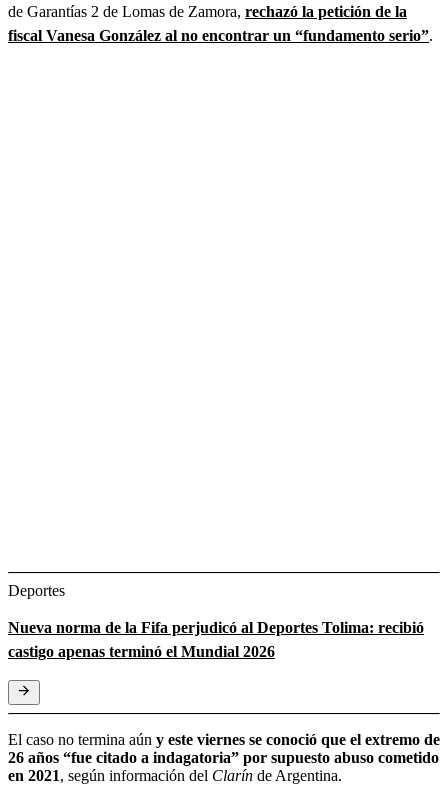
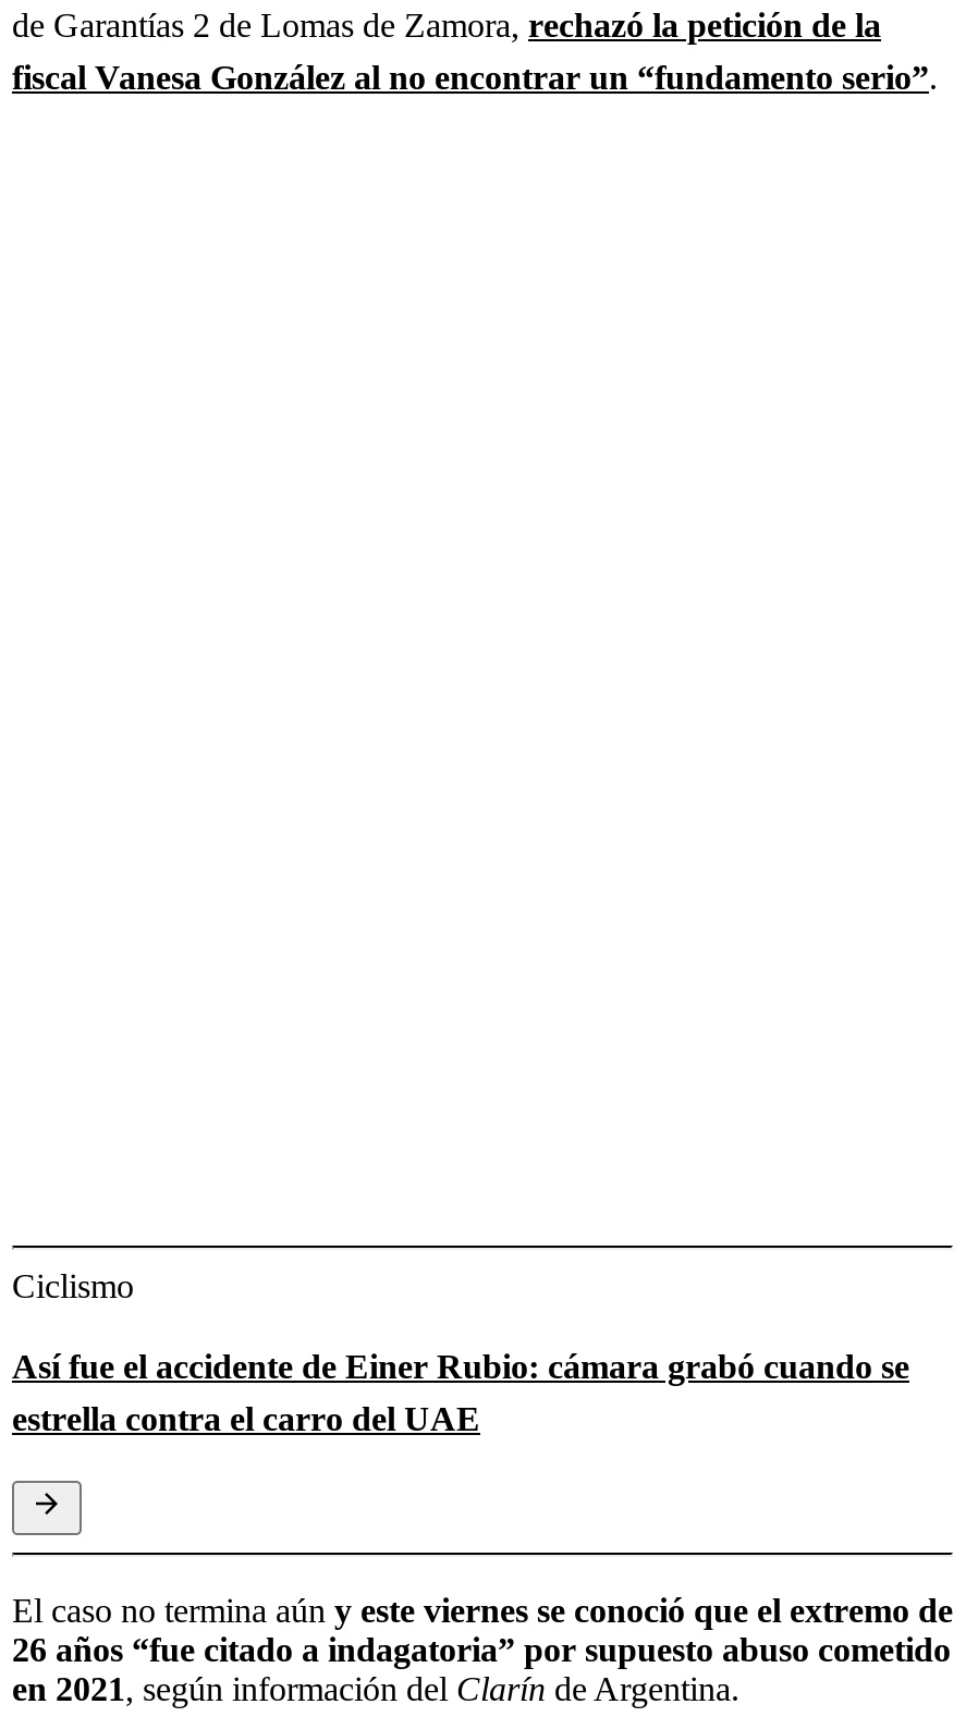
- Deportes
+ Ciclismo

- Nueva norma de la Fifa perjudicó al Deportes Tolima: recibió
- castigo apenas terminó el Mundial 2026
+ Así fue el accidente de Einer Rubio: cámara grabó cuando se
+ estrella contra el carro del UAE
